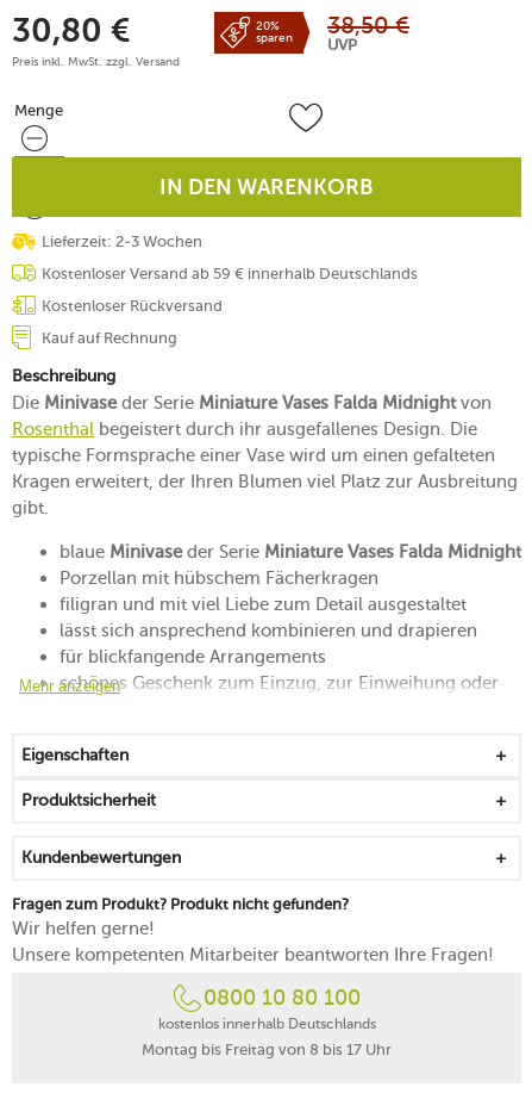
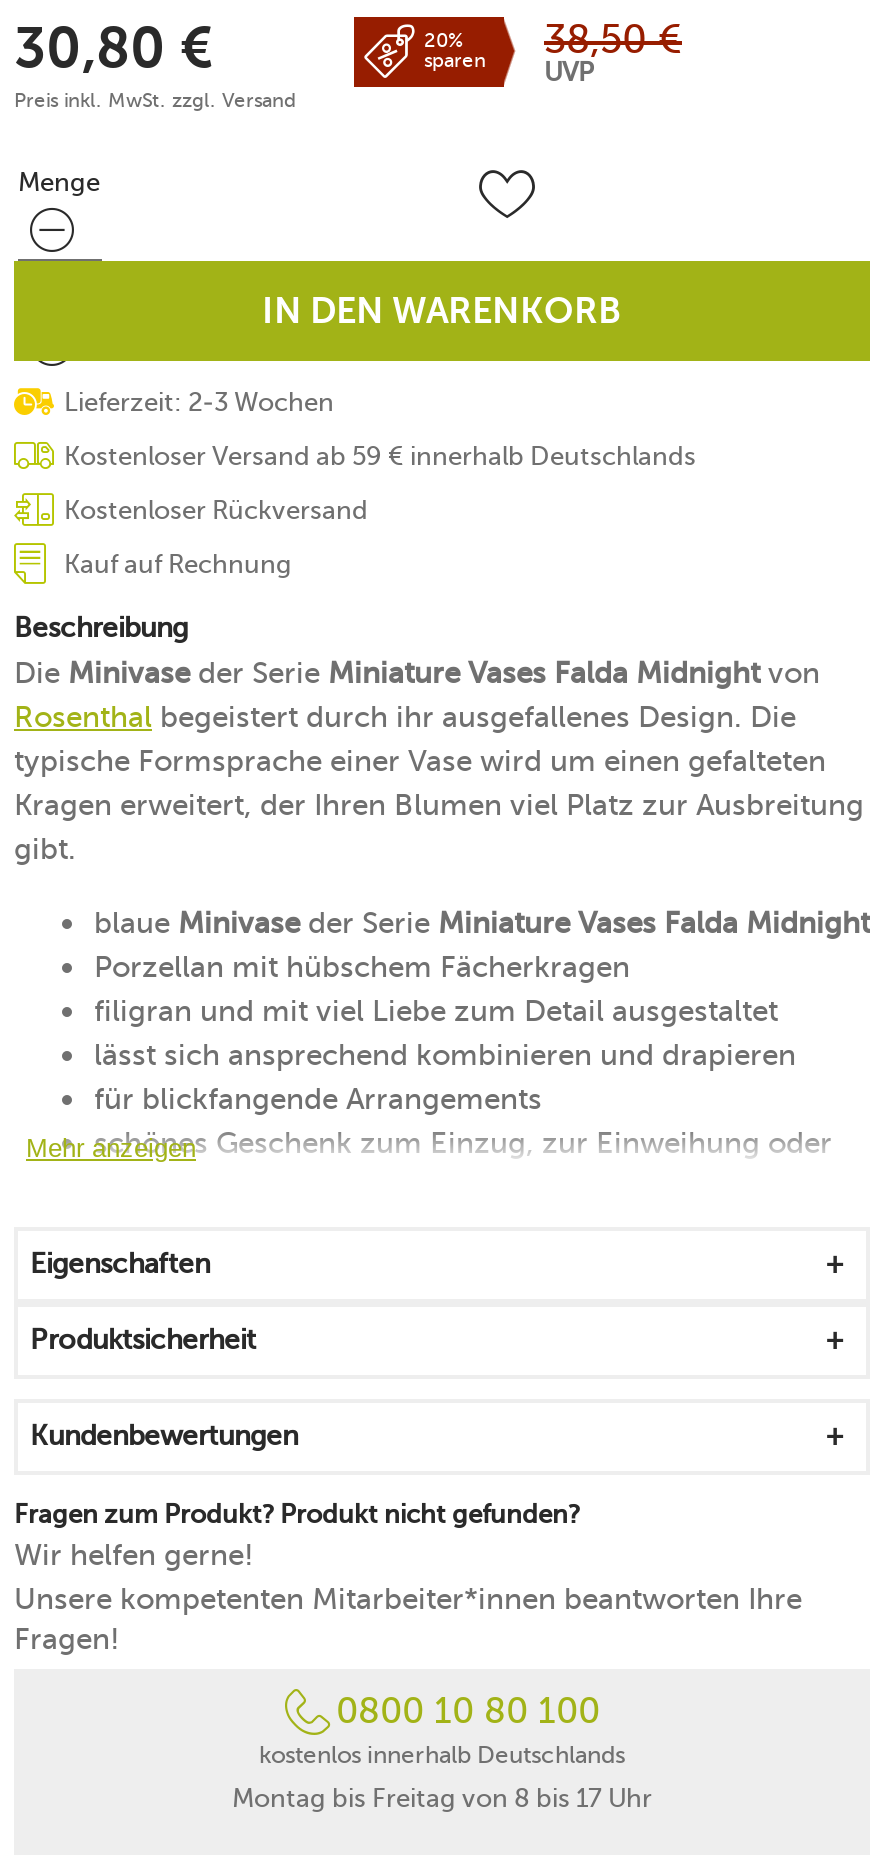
- Unsere kompetenten Mitarbeiter beantworten Ihre Fragen!
+ Unsere kompetenten Mitarbeiter*innen beantworten Ihre
+ Fragen!
